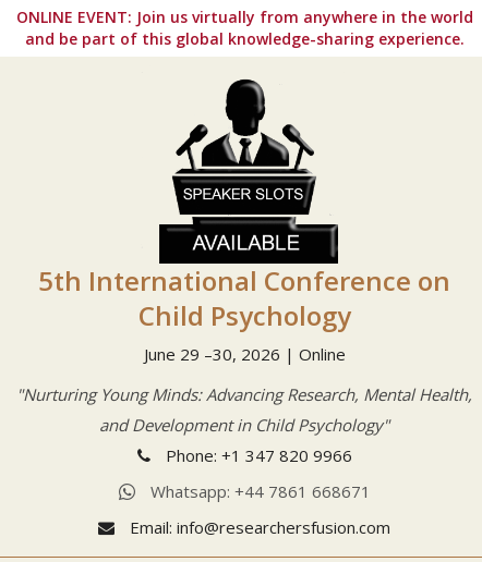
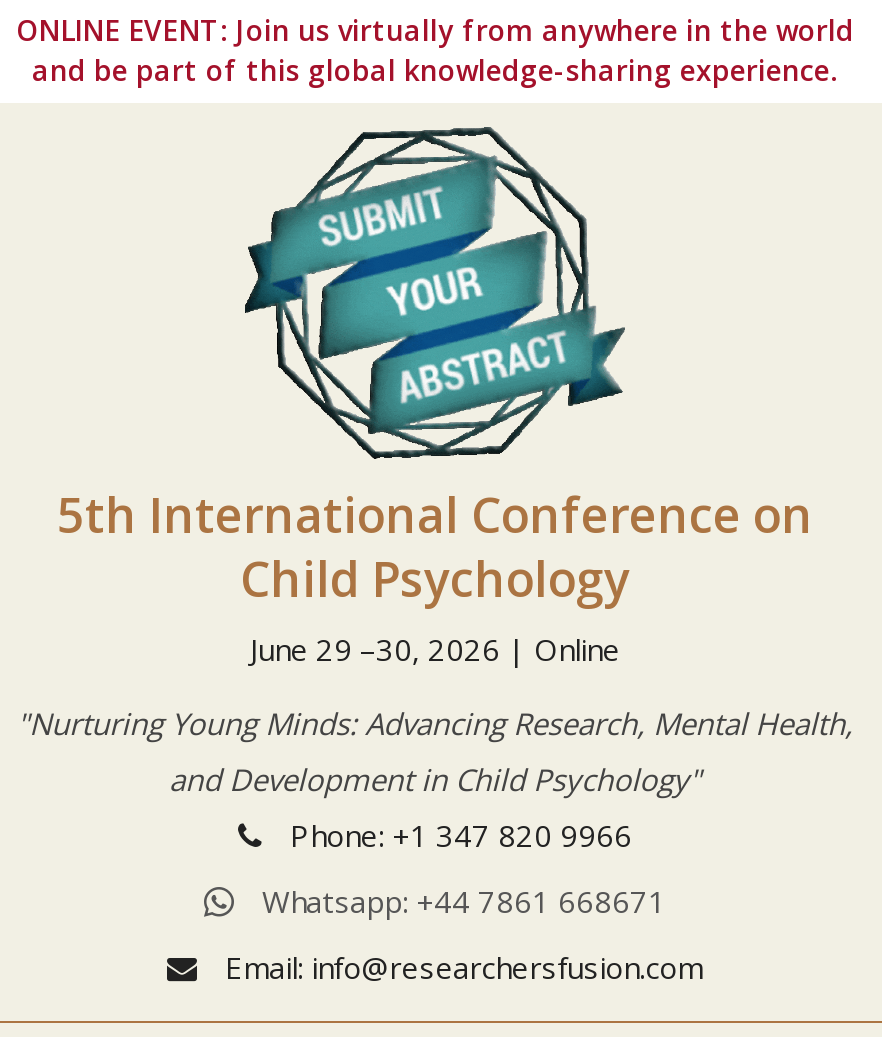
- [image]
+ [image]
